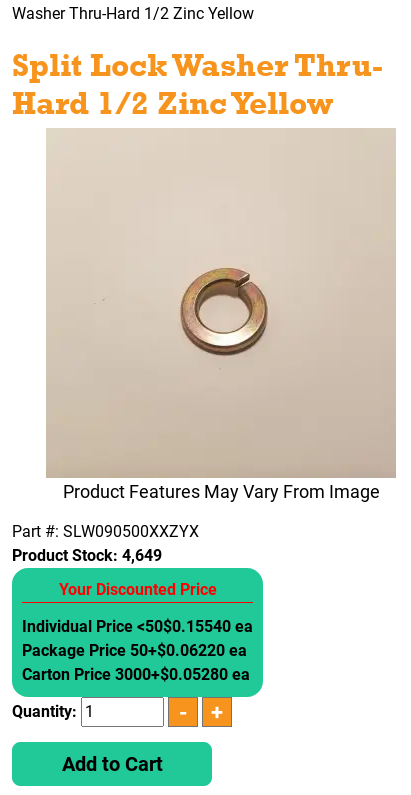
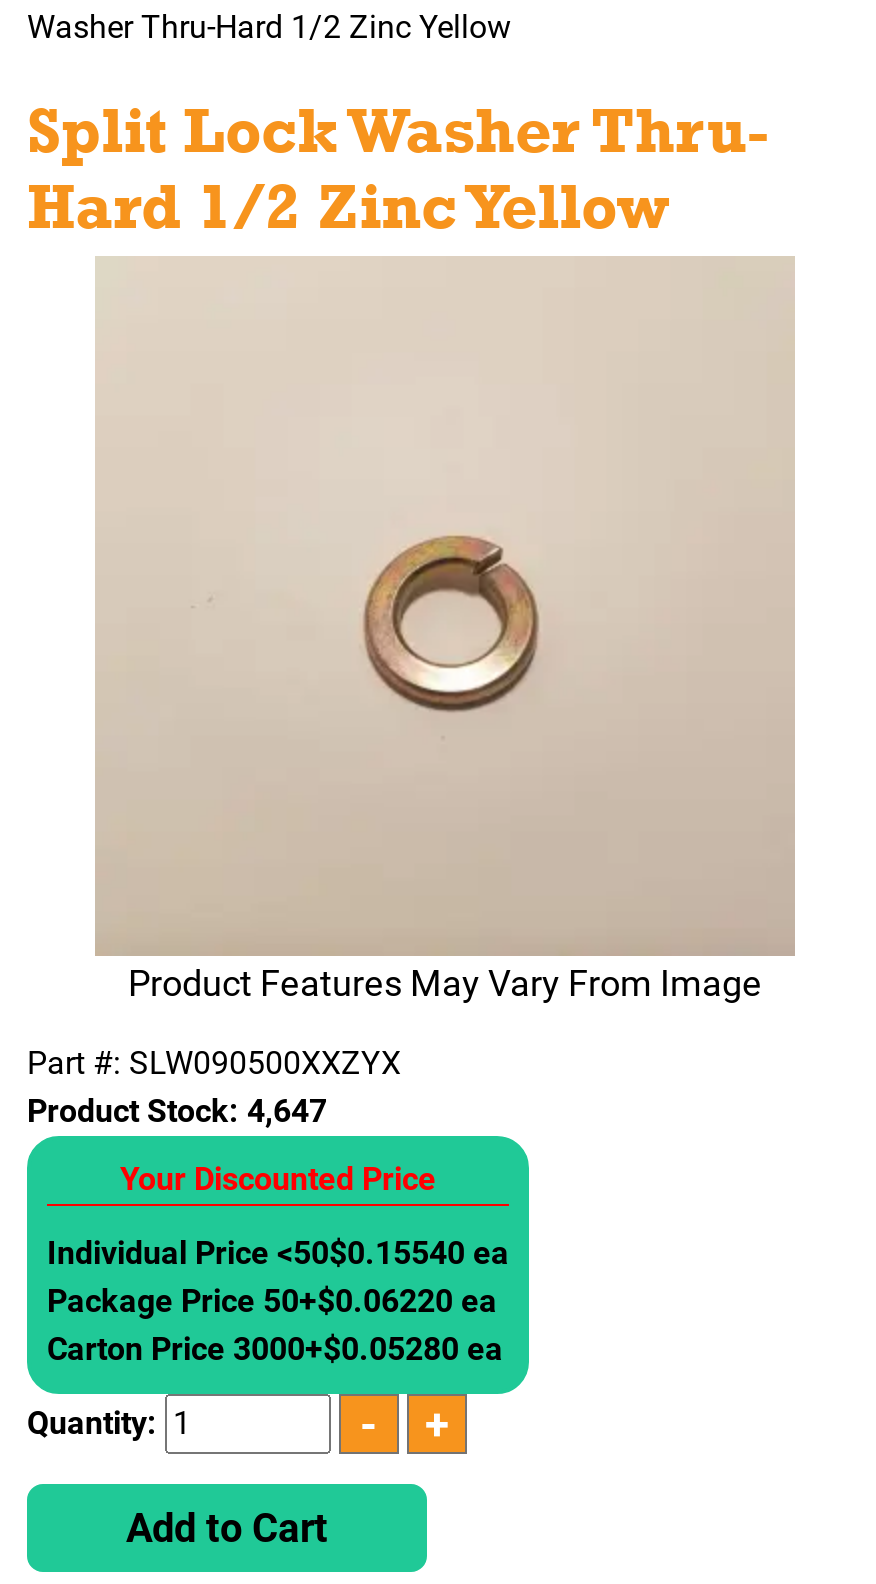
- Product Stock: 4,649
+ Product Stock: 4,647
